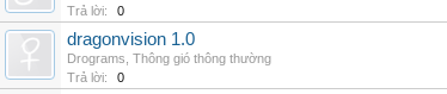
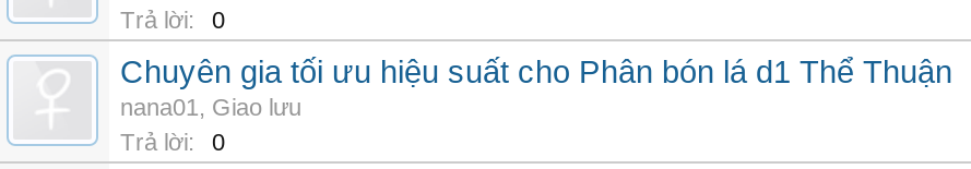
- dragonvision 1.0
- Drograms, Thông gió thông thường
+ Chuyên gia tối ưu hiệu suất cho Phân bón lá d1 Thể Thuận
+ nana01, Giao lưu
